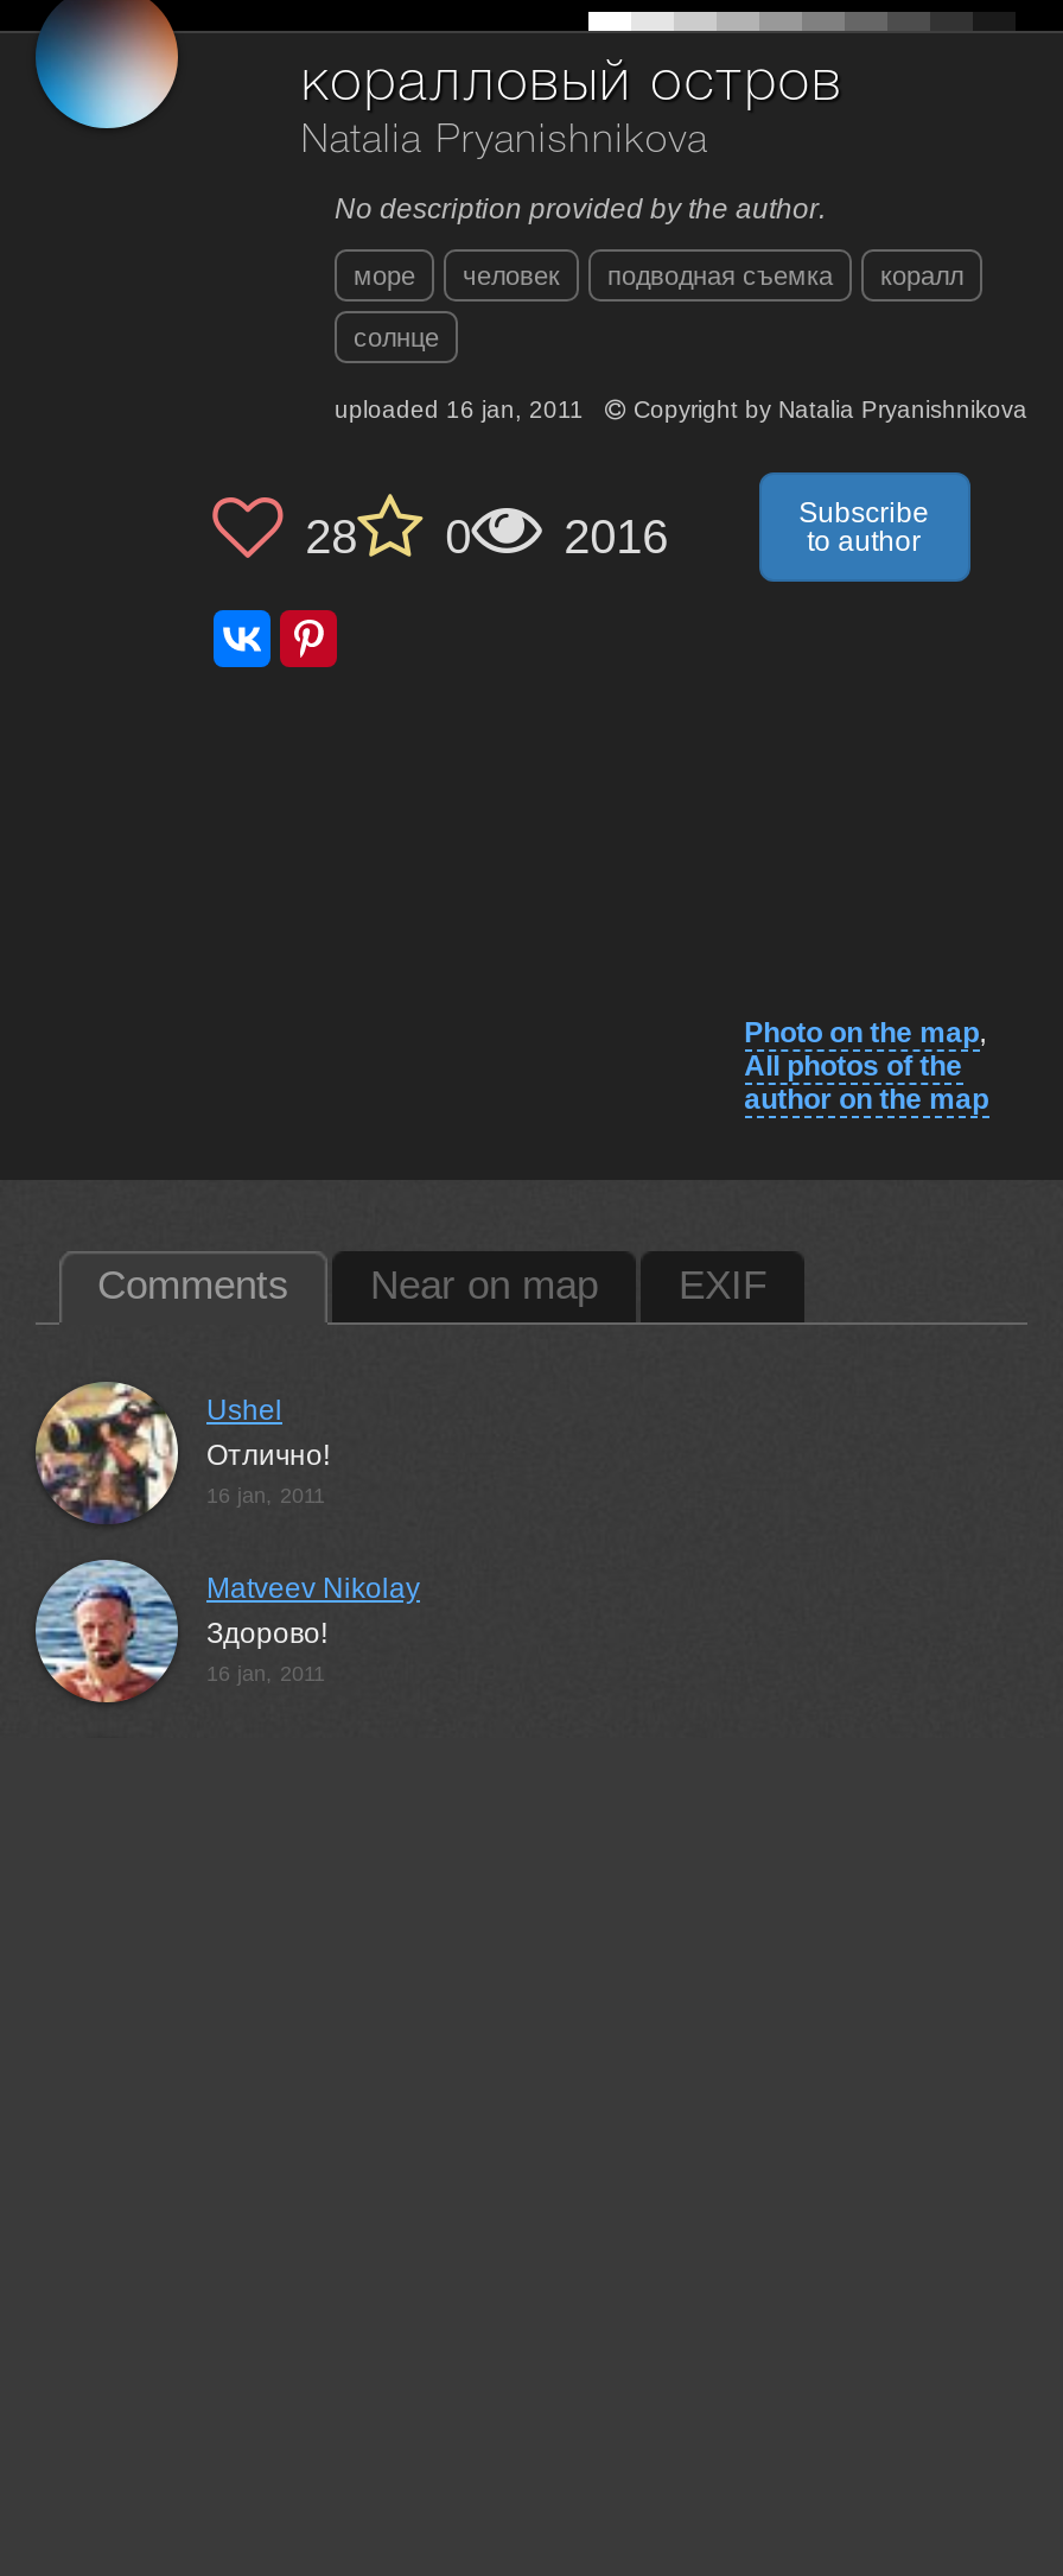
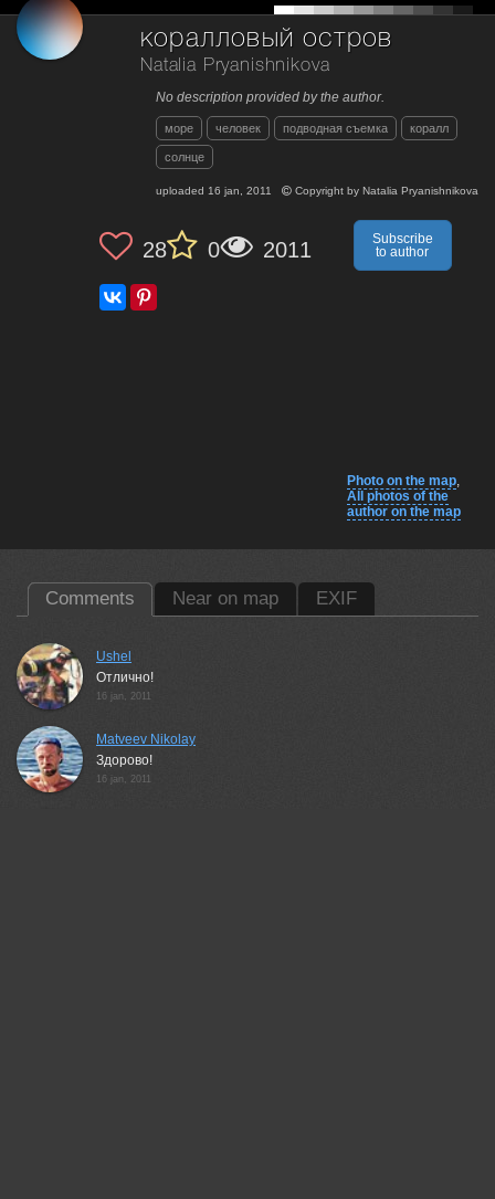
- 2016
+ 2011
